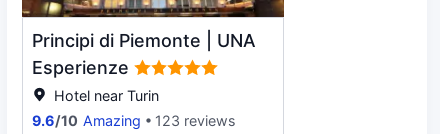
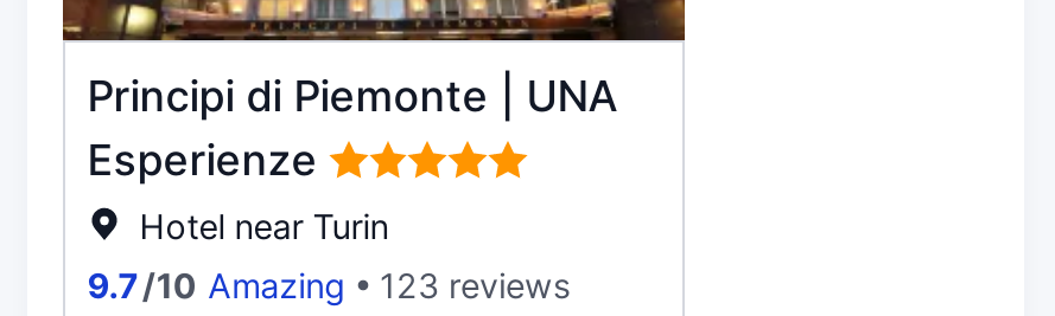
- 9.6 /10 Amazing 123 reviews
+ 9.7 /10 Amazing 123 reviews
